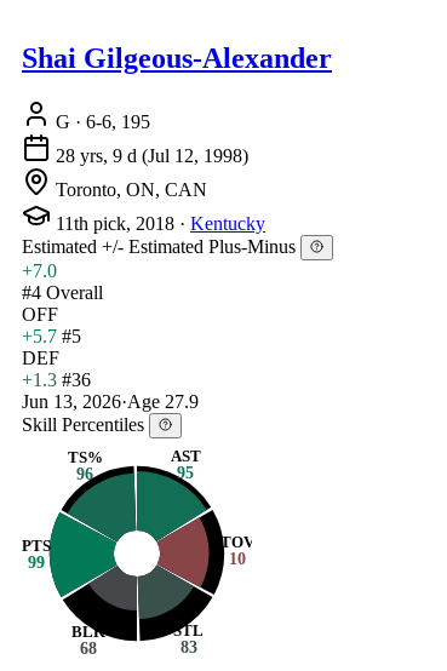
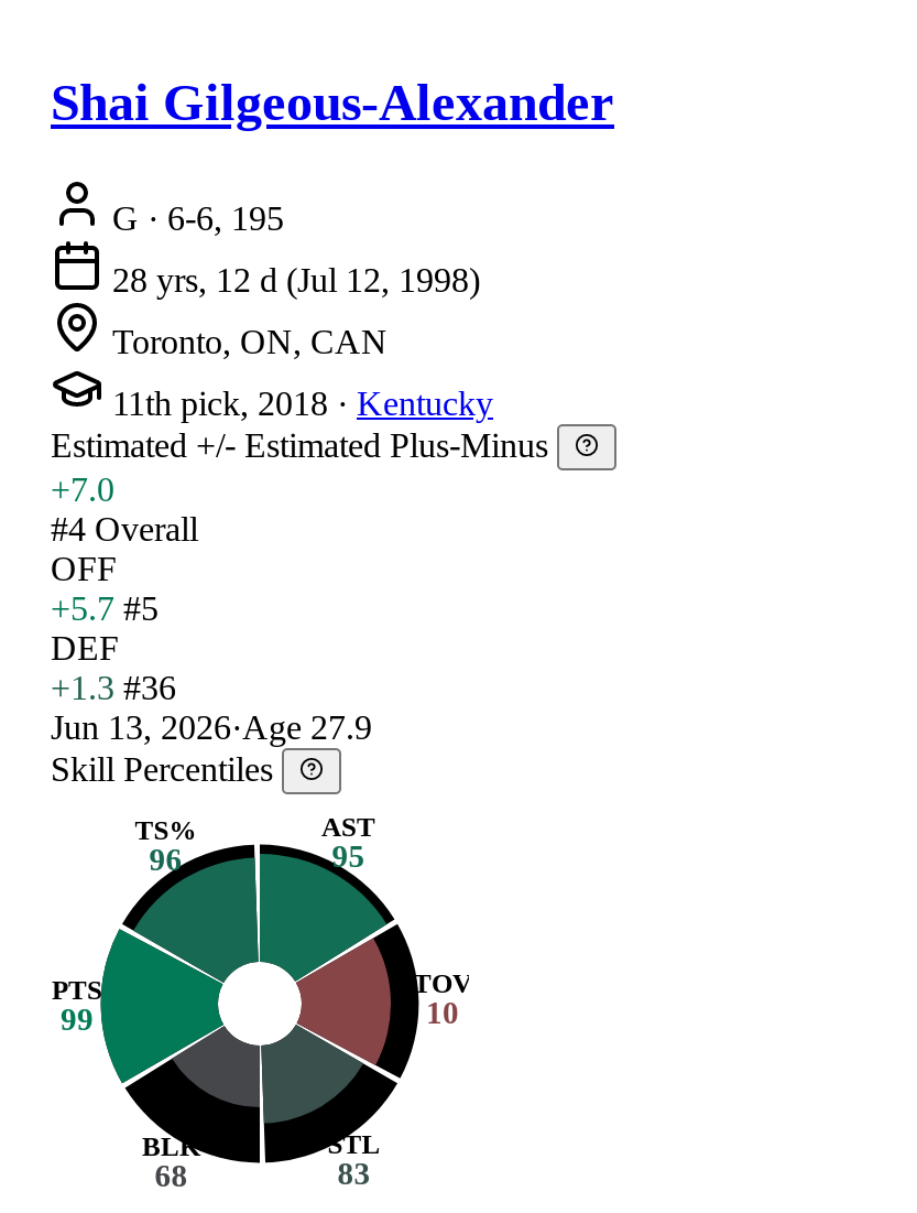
- 28 yrs, 9 d (Jul 12, 1998)
+ 28 yrs, 12 d (Jul 12, 1998)
